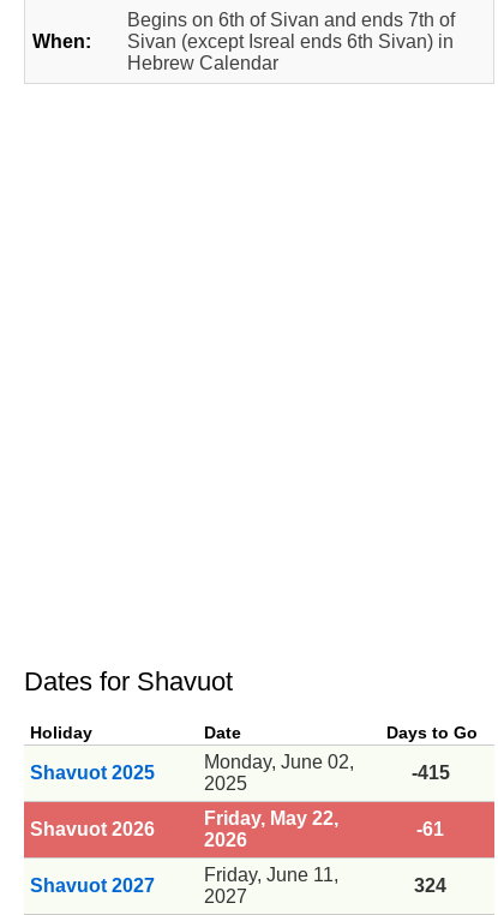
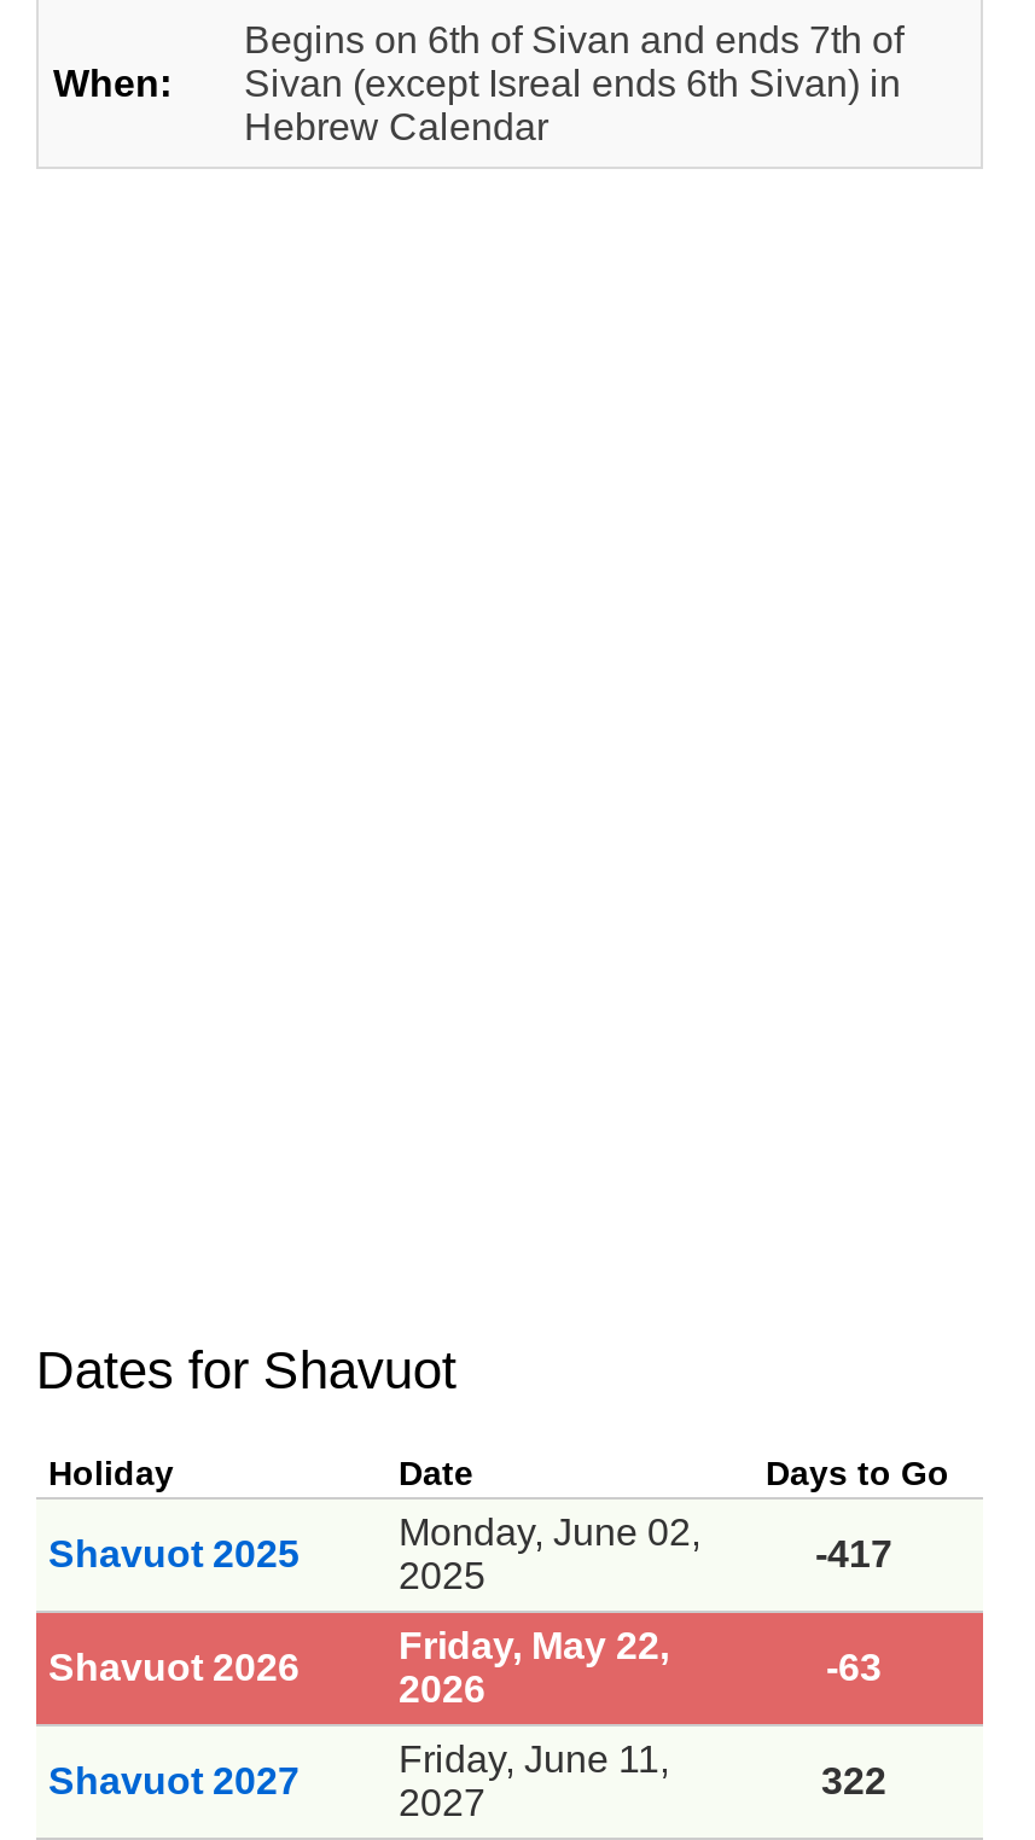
- -415
+ -417

- -61
+ -63

- 324
+ 322
